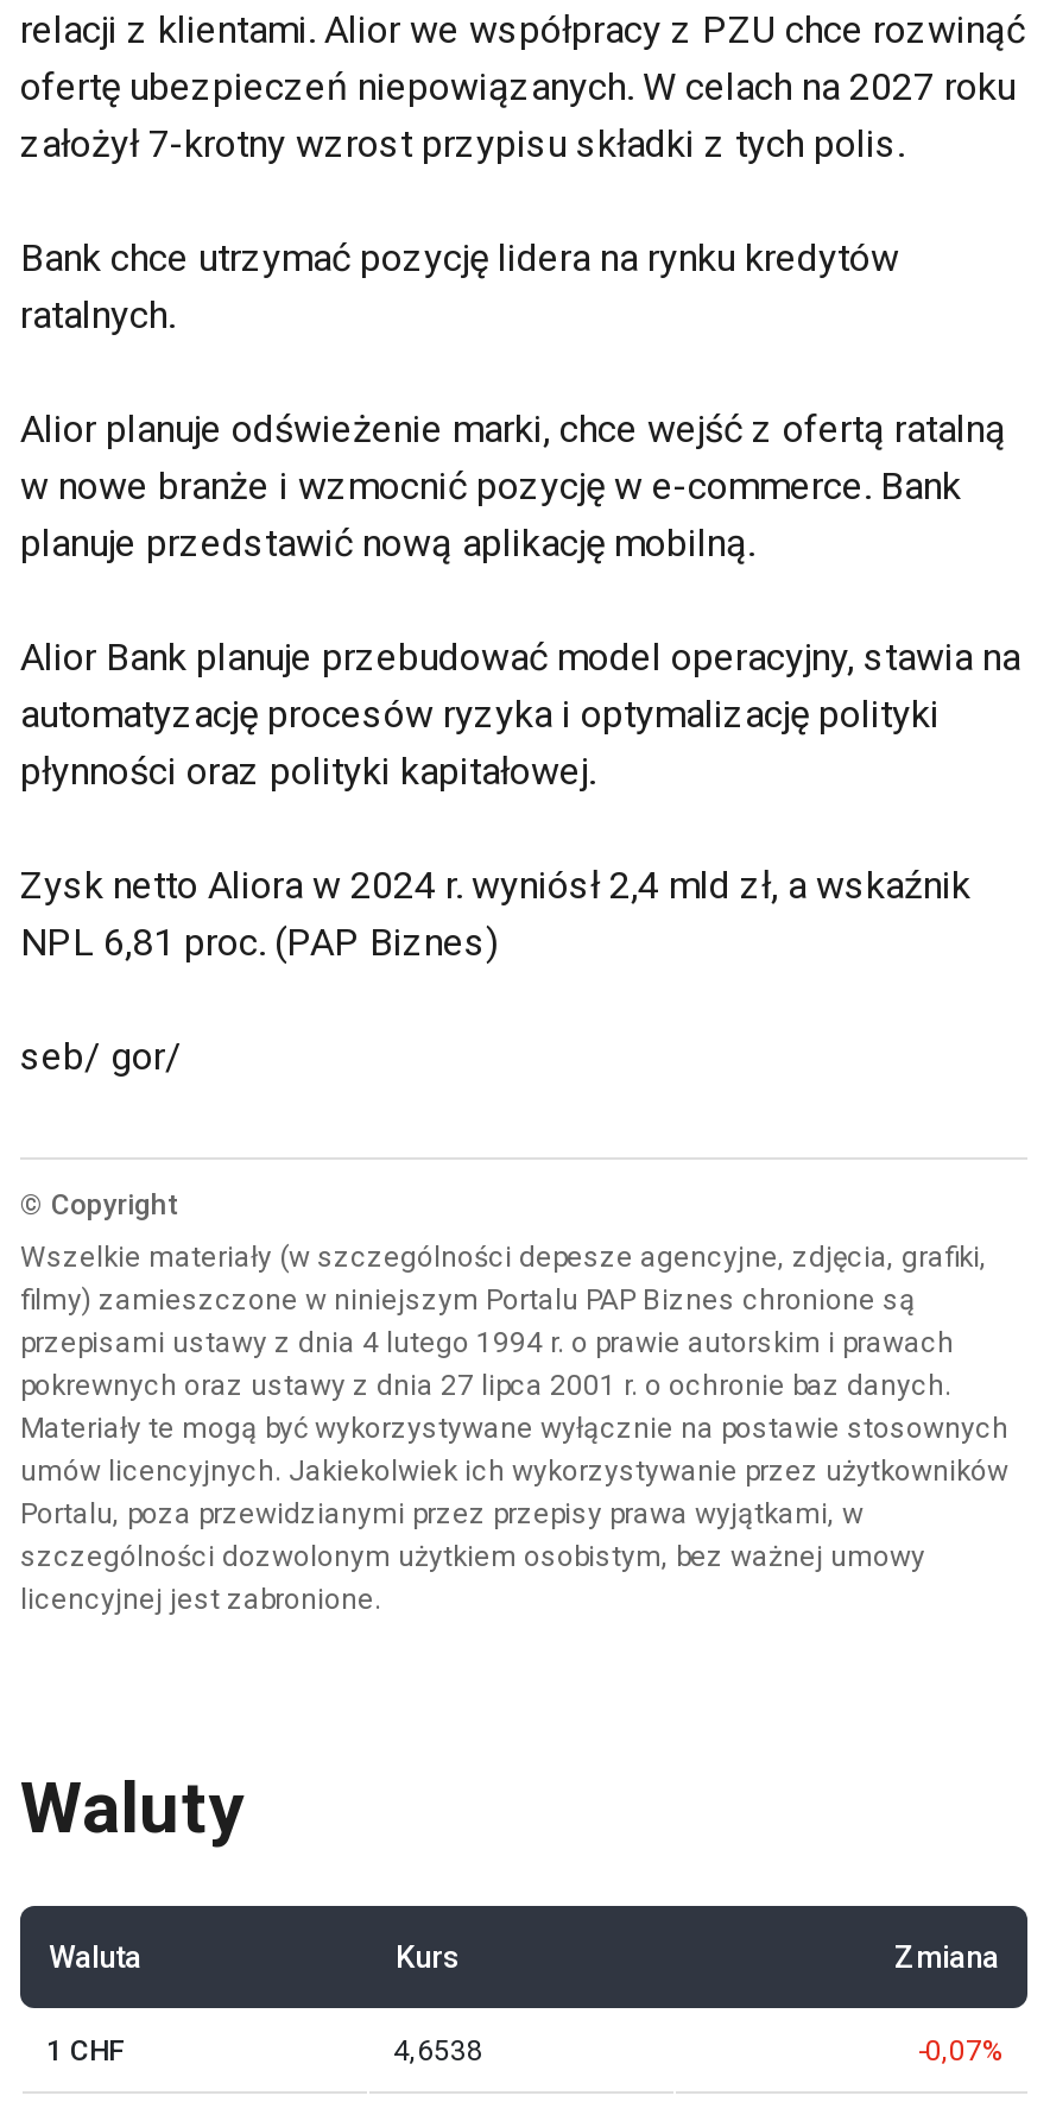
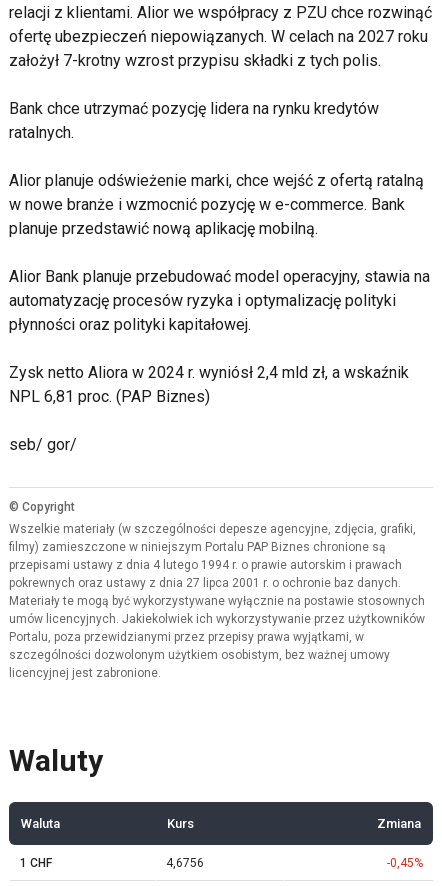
- 4,6538
+ 4,6756

- -0,07%
+ -0,45%
